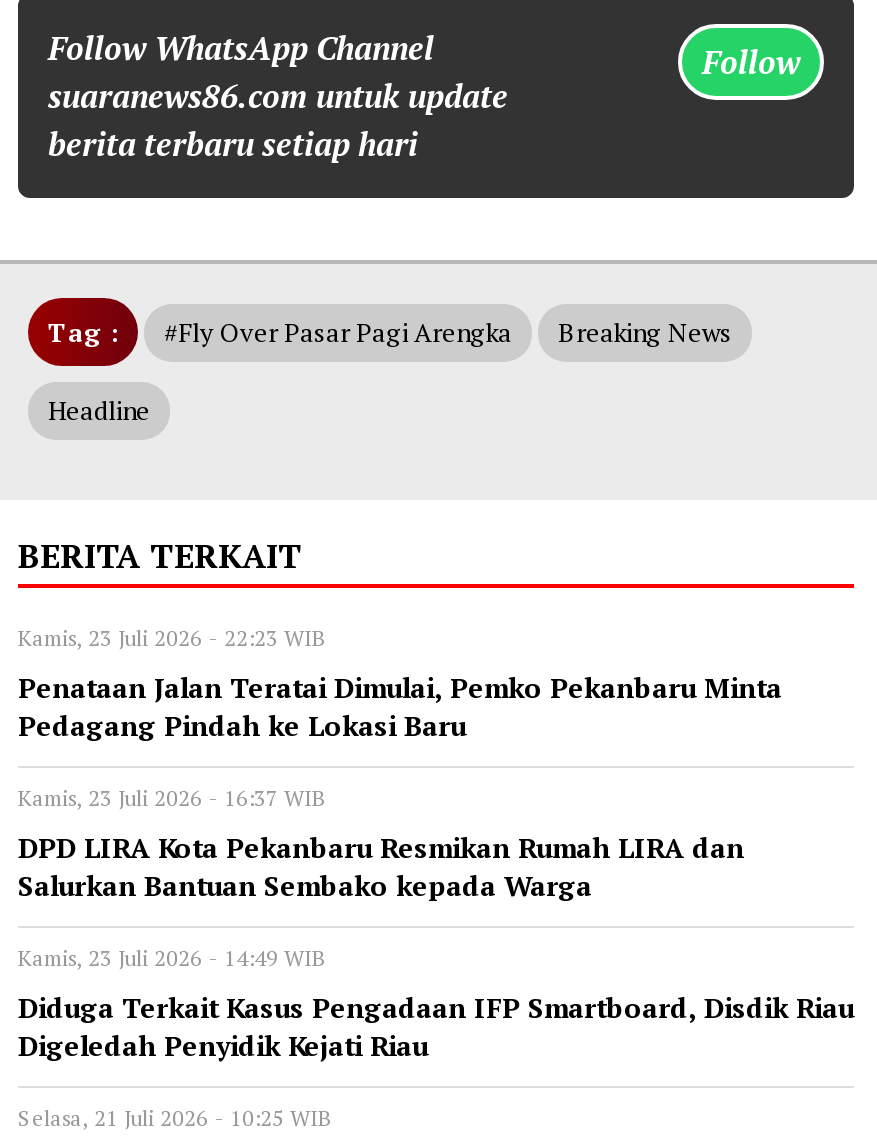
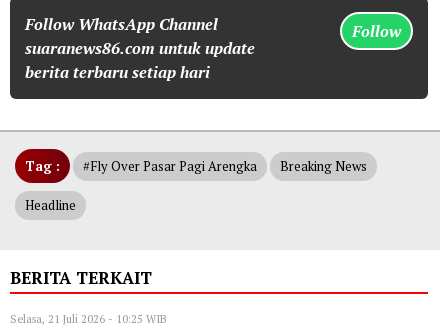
- Kamis, 23 Juli 2026 - 22:23 WIB
- Penataan Jalan Teratai Dimulai, Pemko Pekanbaru Minta
- Pedagang Pindah ke Lokasi Baru
- Kamis, 23 Juli 2026 - 16:37 WIB
- DPD LIRA Kota Pekanbaru Resmikan Rumah LIRA dan
- Salurkan Bantuan Sembako kepada Warga
- Kamis, 23 Juli 2026 - 14:49 WIB
- Diduga Terkait Kasus Pengadaan IFP Smartboard, Disdik Riau
- Digeledah Penyidik Kejati Riau
